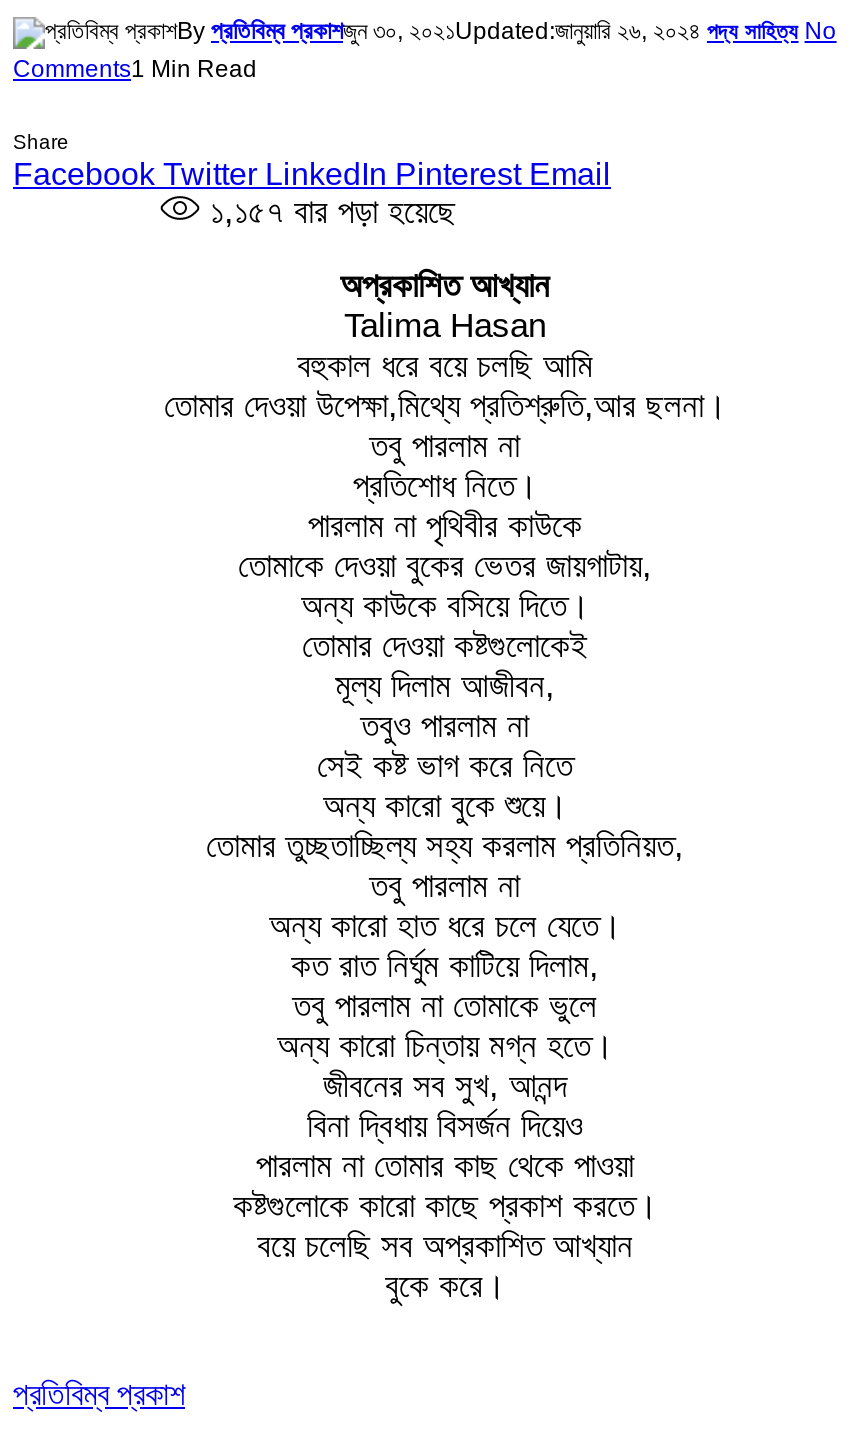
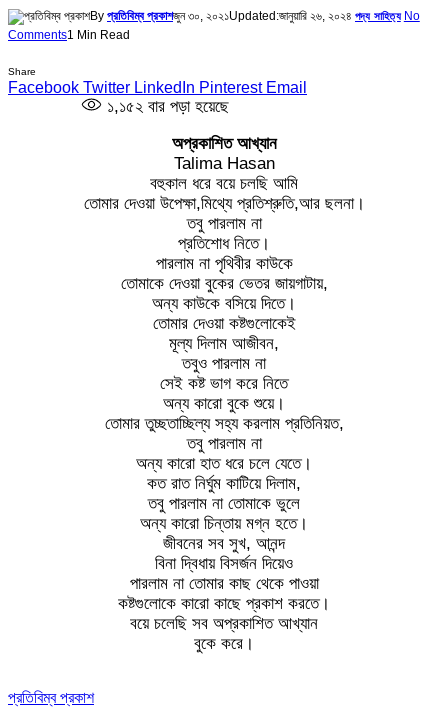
- ১,১৫৭ বার পড়া হয়েছে
+ ১,১৫২ বার পড়া হয়েছে
